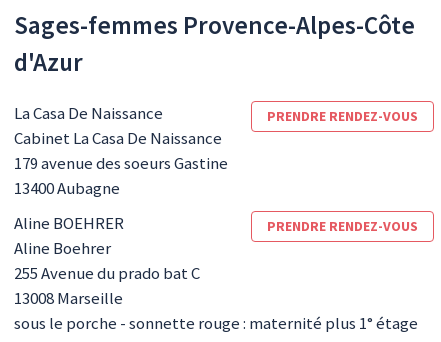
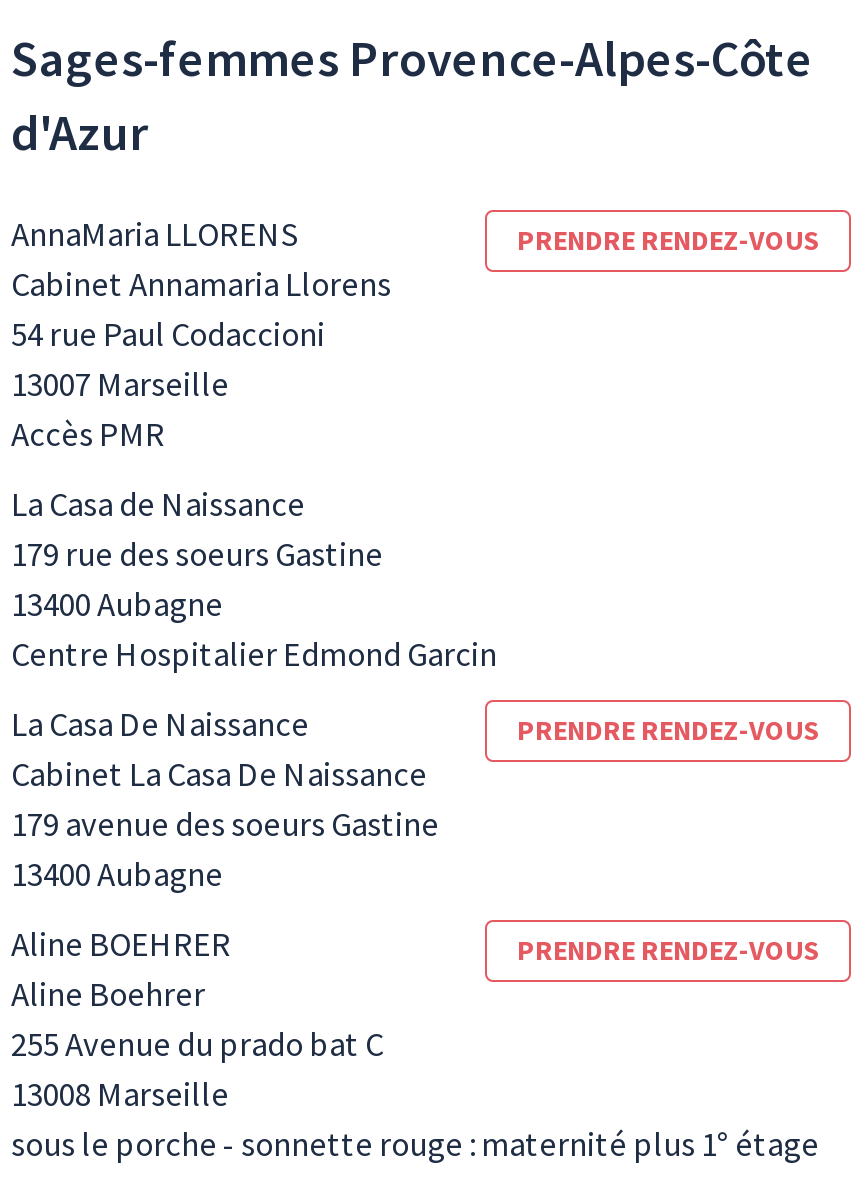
+ AnnaMaria LLORENS
+ PRENDRE RENDEZ-VOUS
+ Cabinet Annamaria Llorens
+ 54 rue Paul Codaccioni
+ 13007 Marseille
+ Accès PMR
+ La Casa de Naissance
+ 179 rue des soeurs Gastine
+ 13400 Aubagne
+ Centre Hospitalier Edmond Garcin
